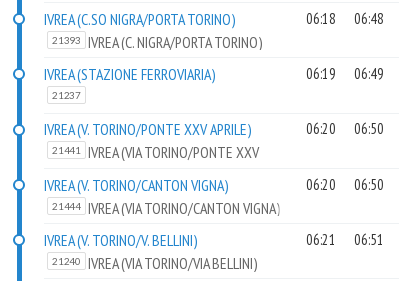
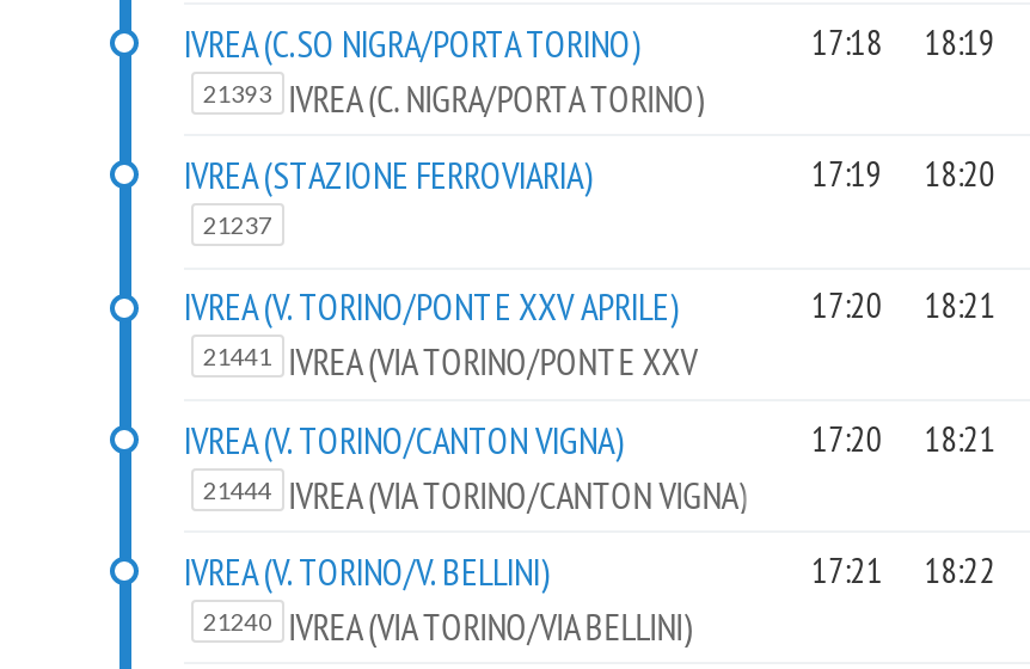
- 06:18
+ 17:18

- 06:48
+ 18:19

- 06:19
+ 17:19

- 06:49
+ 18:20

- 06:20
+ 17:20

- 06:50
+ 18:21

- 06:20
+ 17:20

- 06:50
+ 18:21

- 06:21
+ 17:21

- 06:51
+ 18:22
